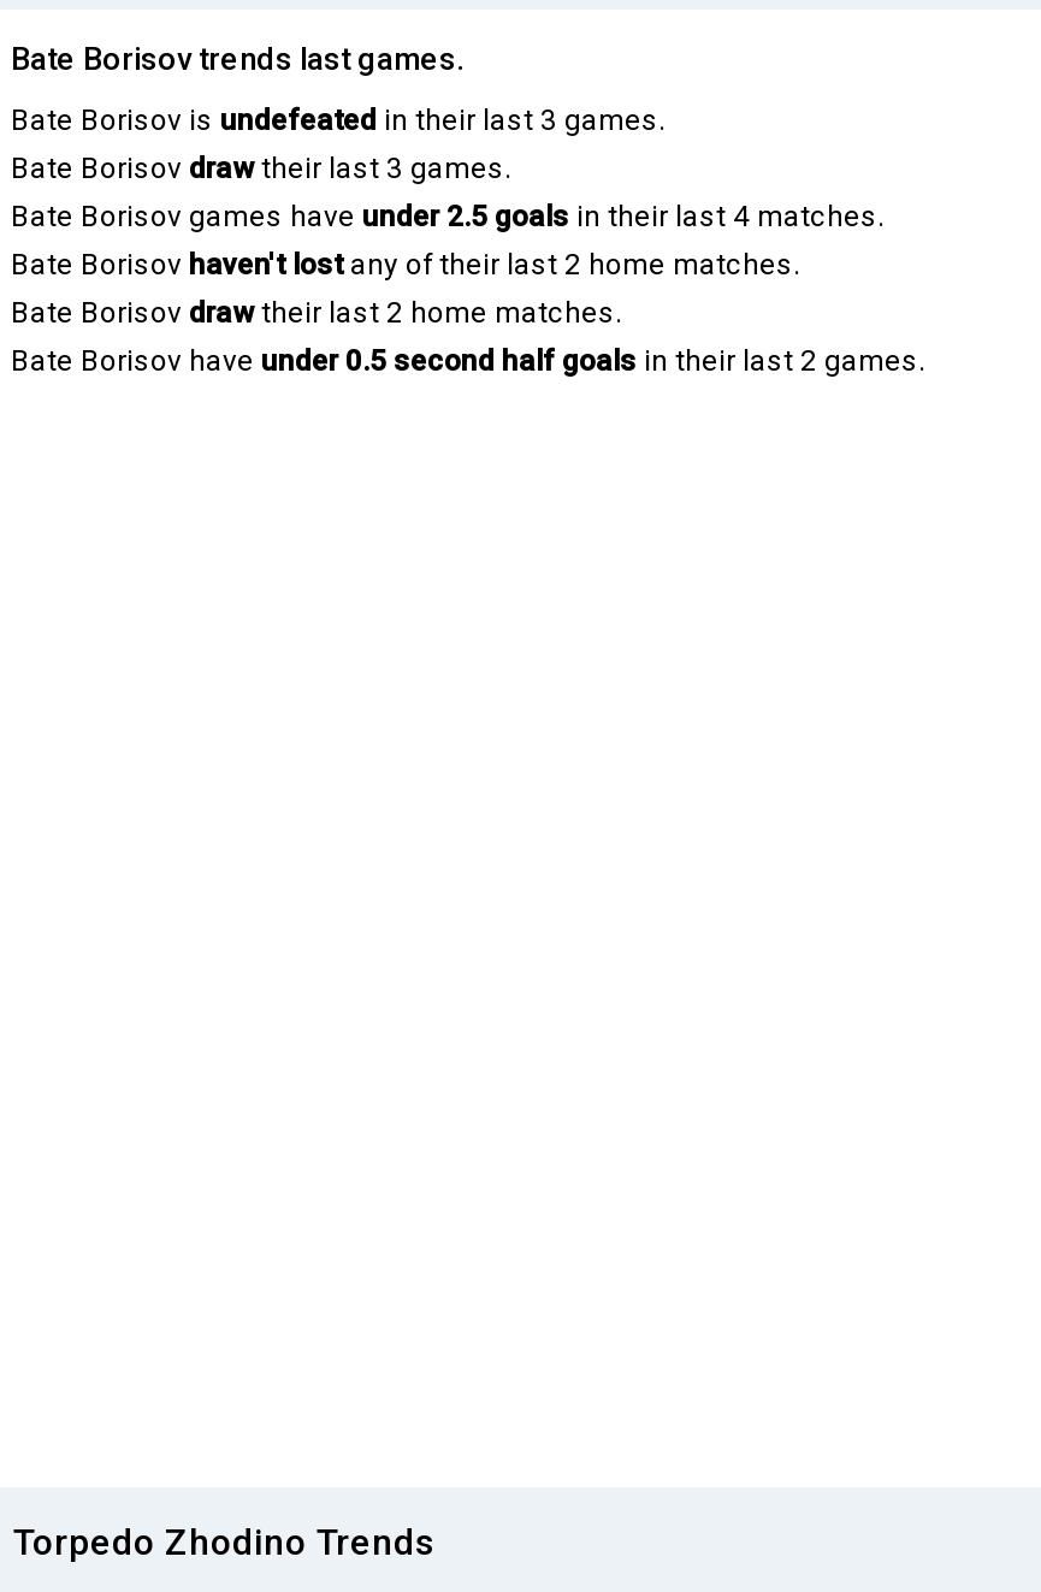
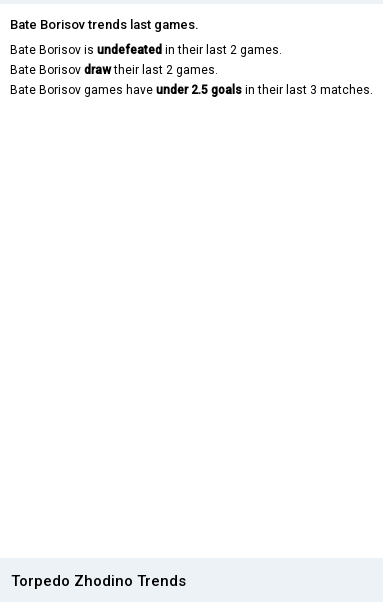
- Bate Borisov is undefeated in their last 3 games.
- Bate Borisov draw their last 3 games.
- Bate Borisov games have under 2.5 goals in their last 4 matches.
- Bate Borisov haven't lost any of their last 2 home matches.
- Bate Borisov draw their last 2 home matches.
- Bate Borisov have under 0.5 second half goals in their last 2 games.
+ Bate Borisov is undefeated in their last 2 games.
+ Bate Borisov draw their last 2 games.
+ Bate Borisov games have under 2.5 goals in their last 3 matches.
